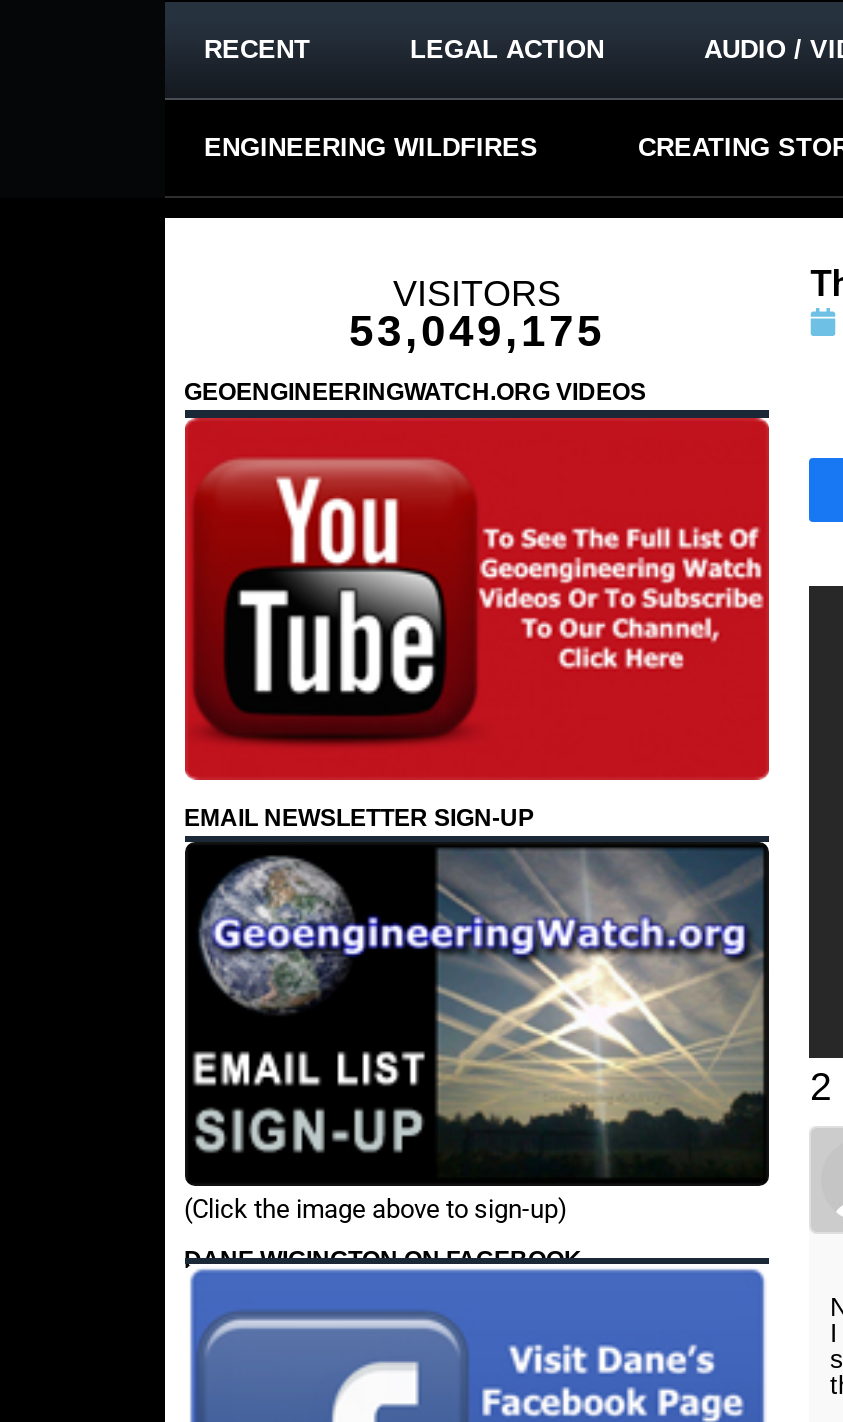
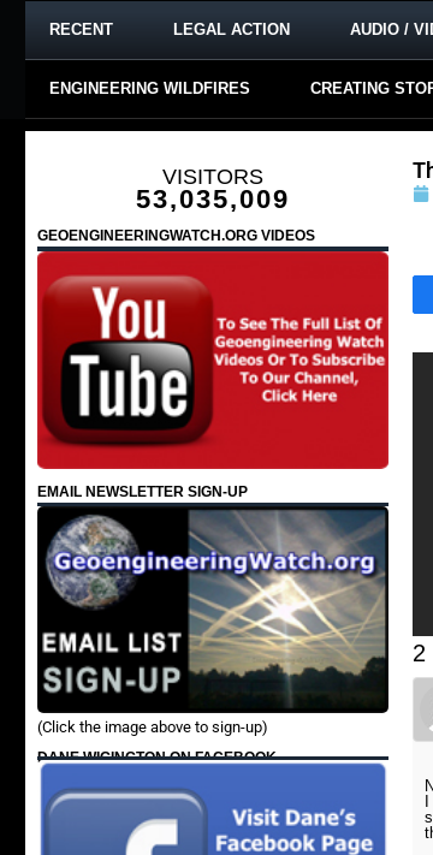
- 53,049,175
+ 53,035,009
